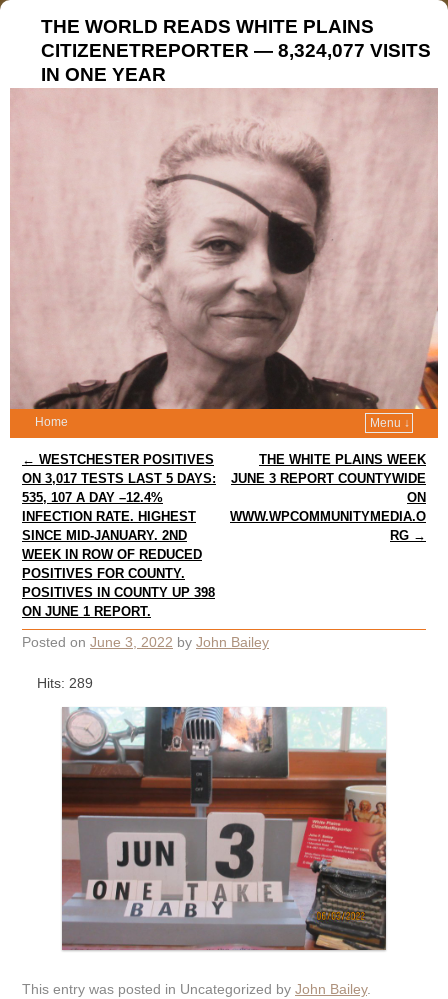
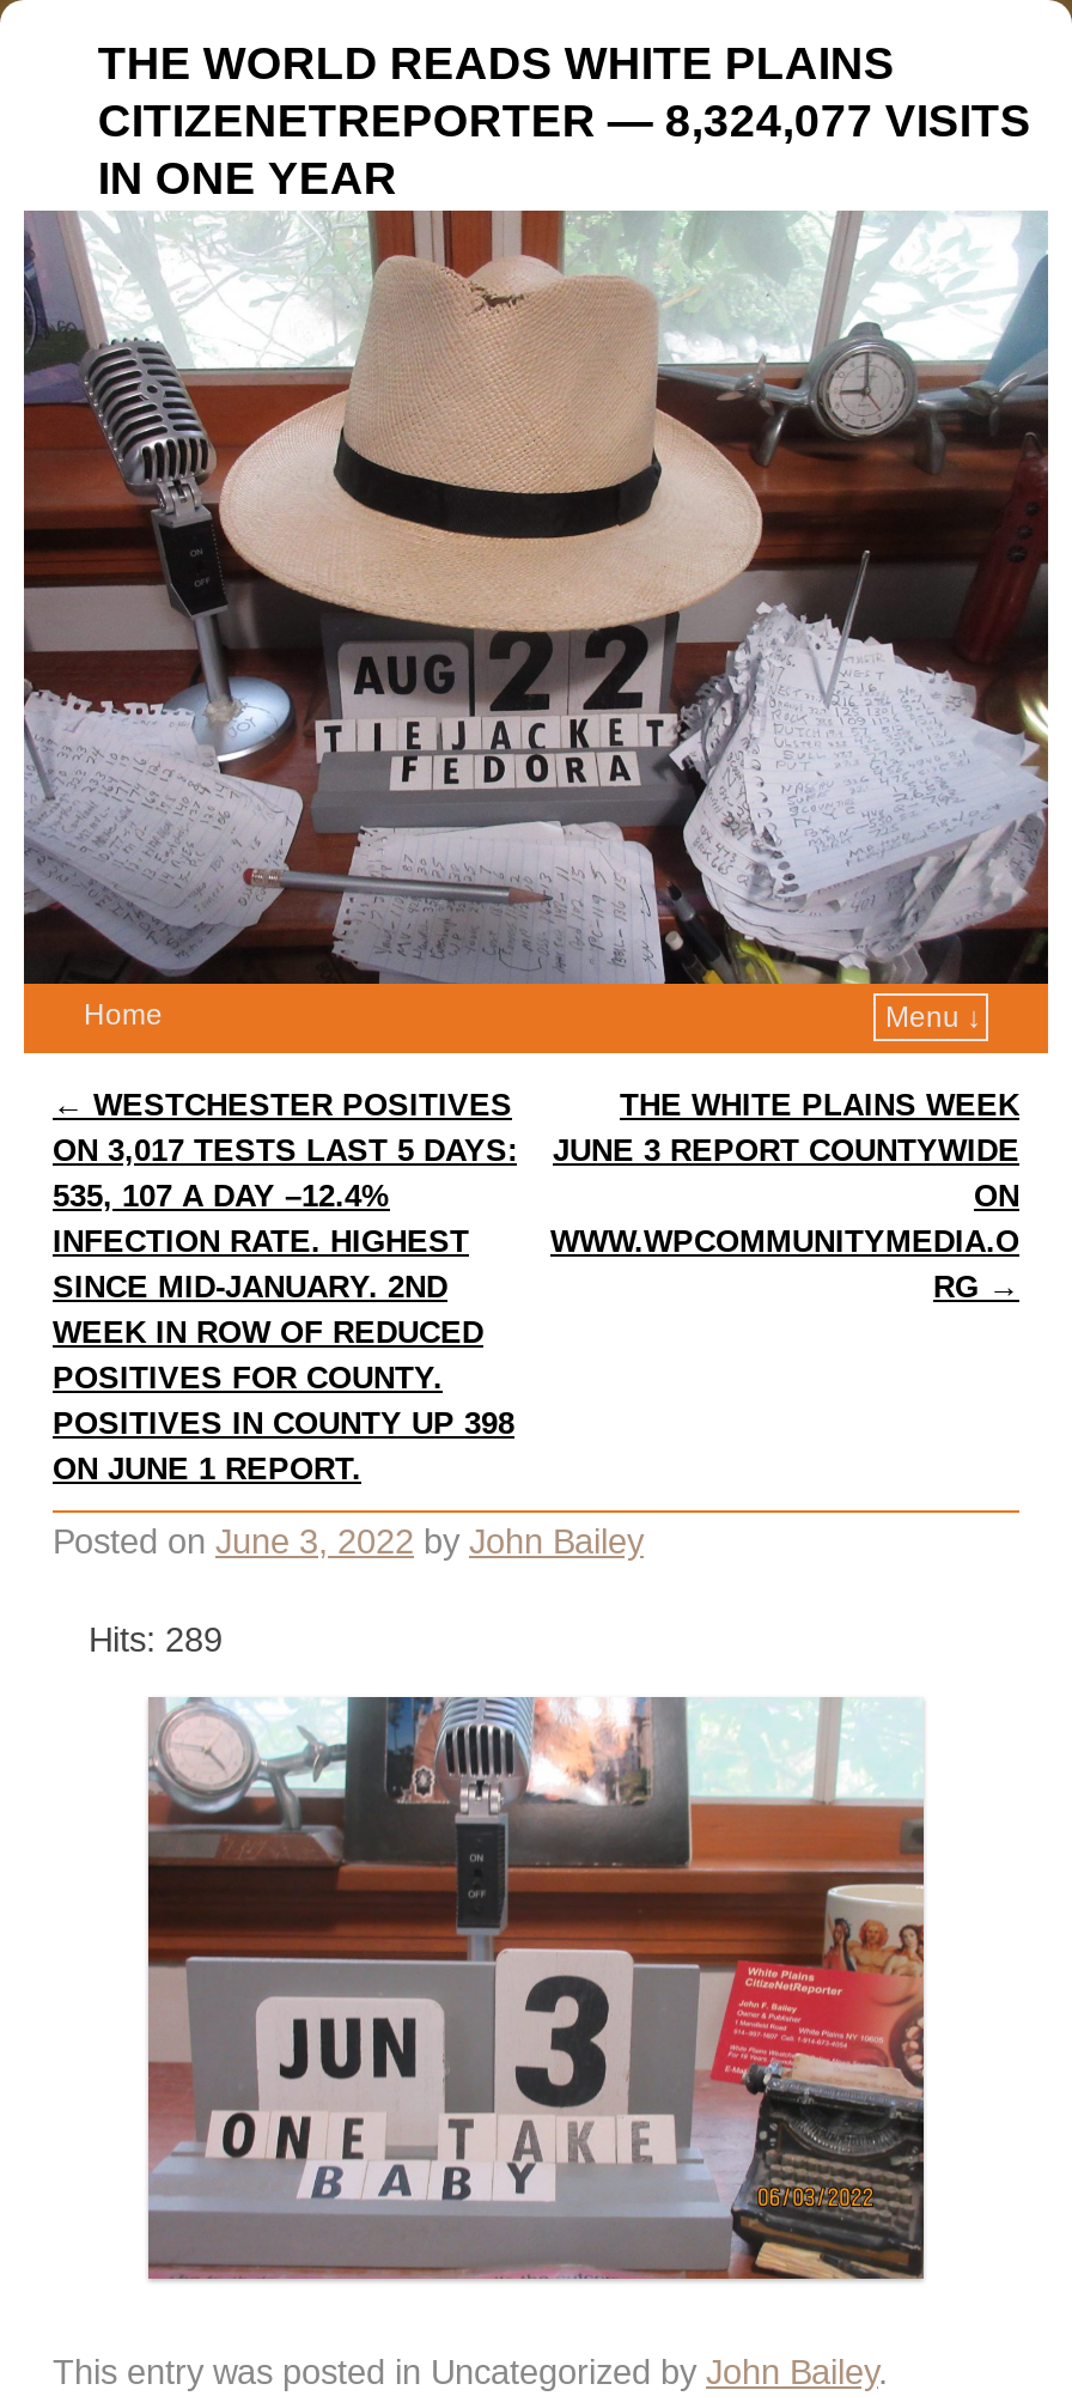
- [image]
+ [image]
